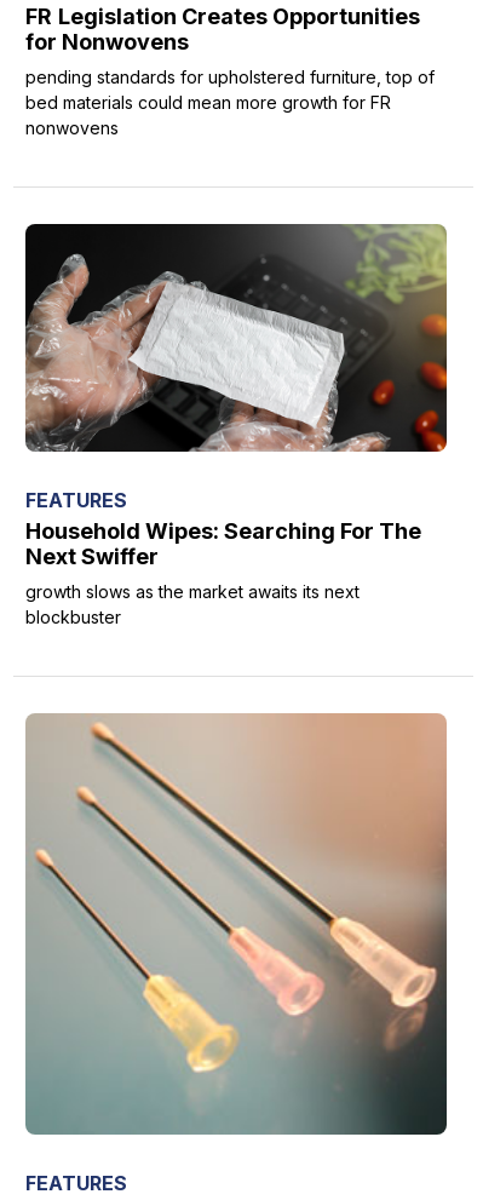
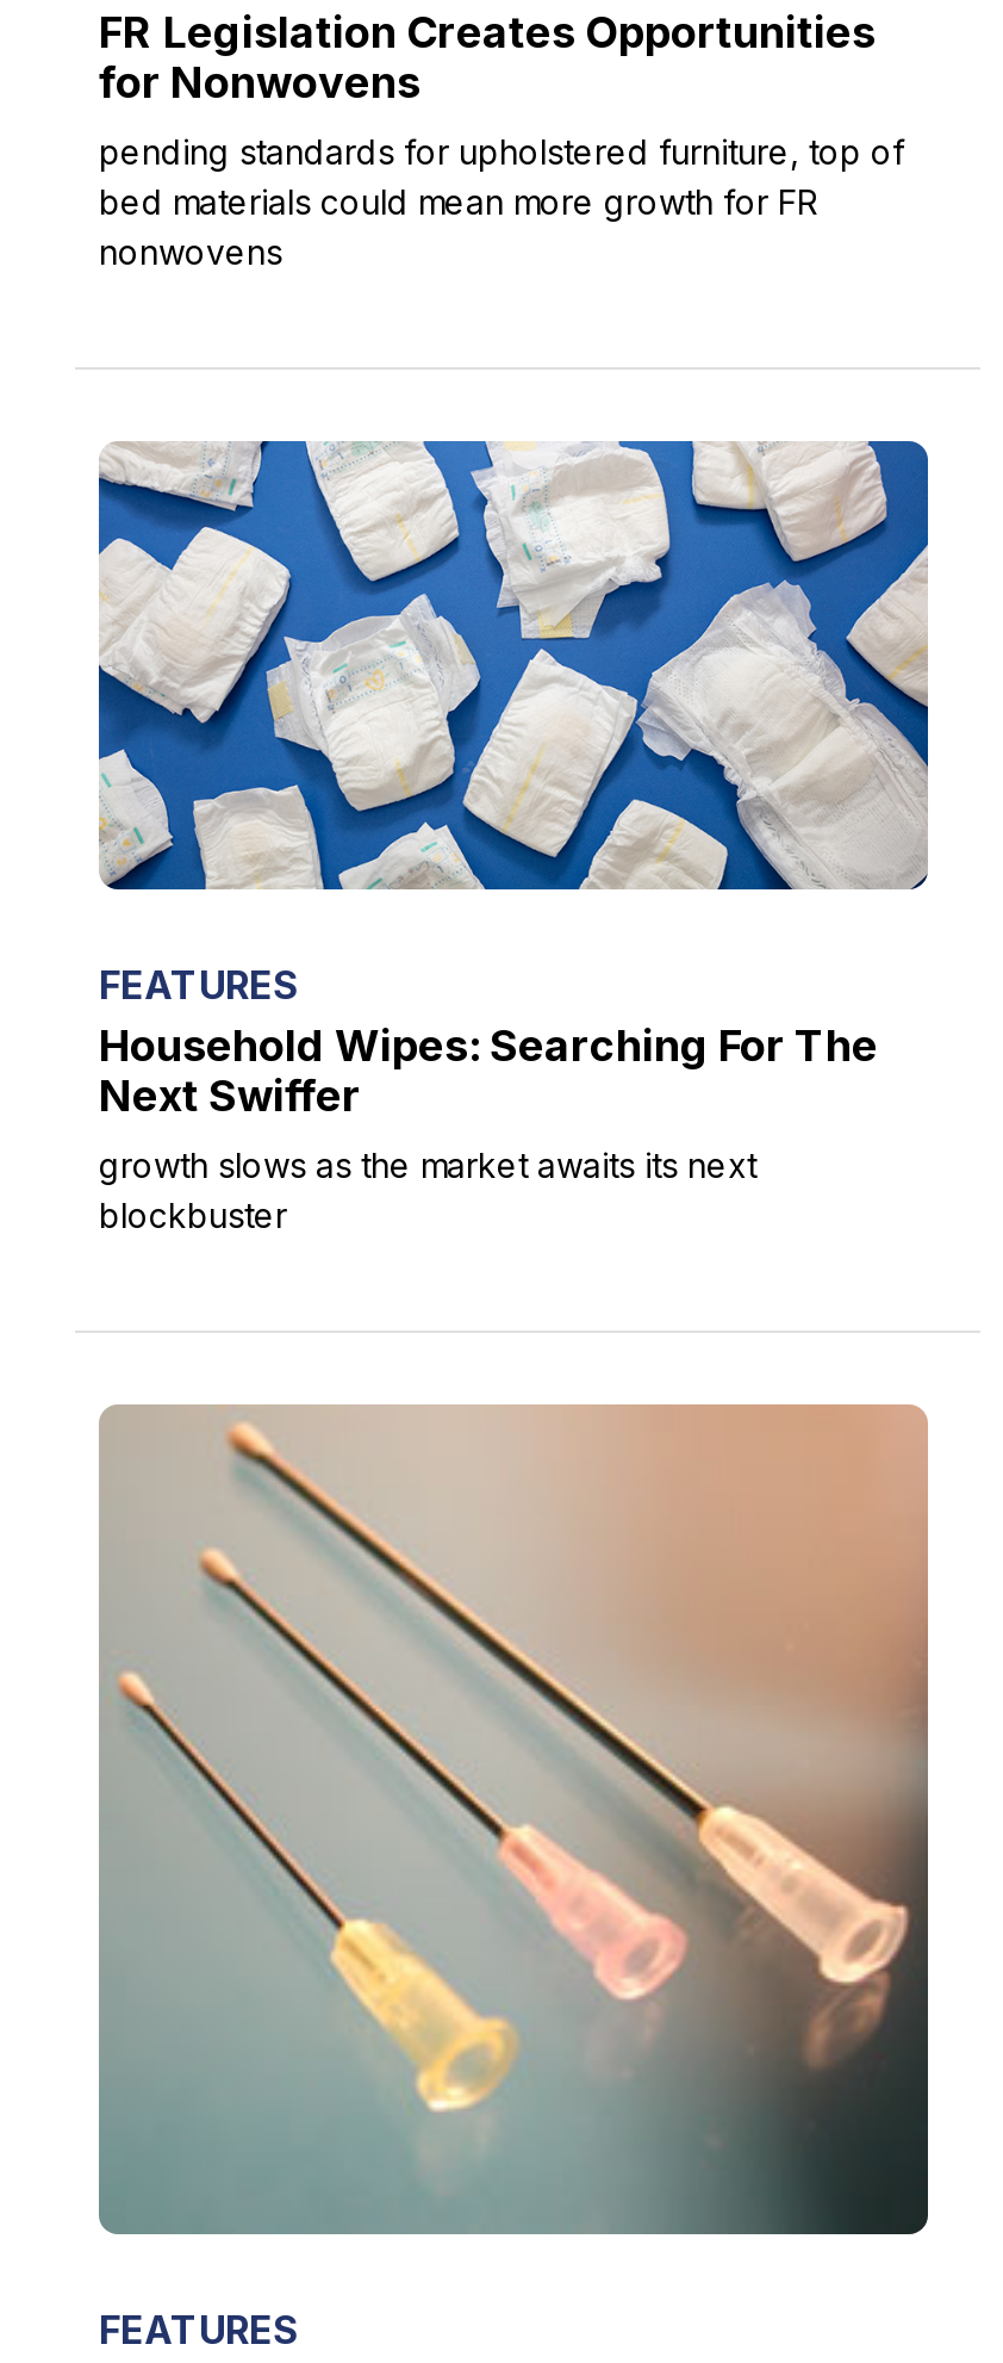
- [image]
+ [image]
